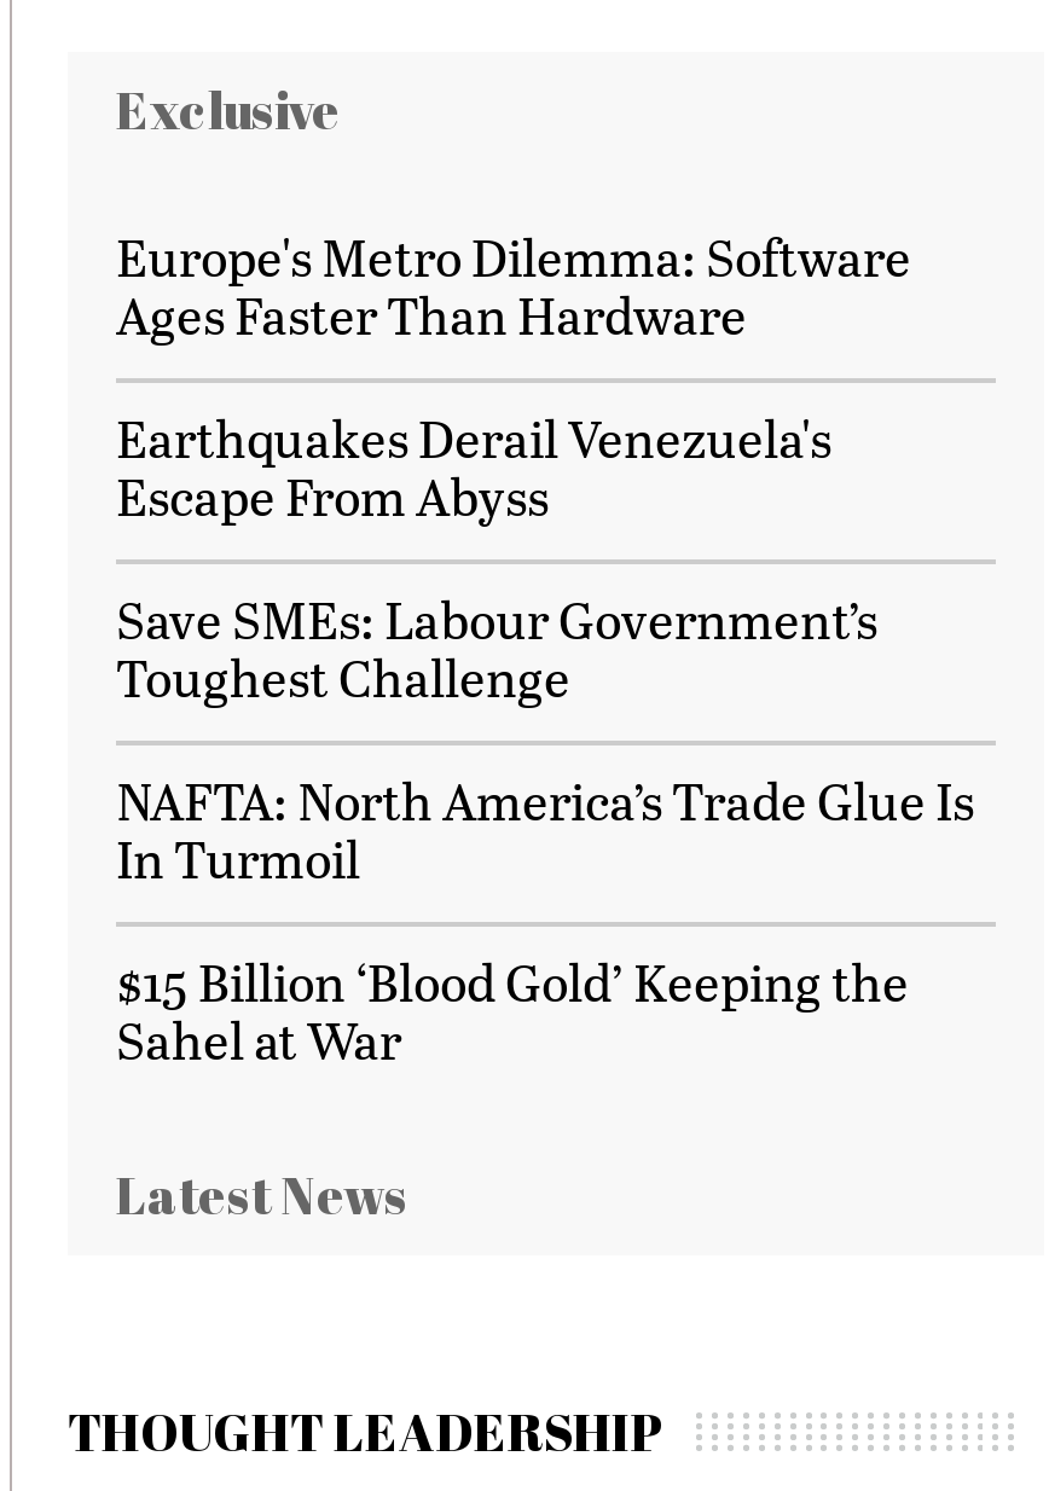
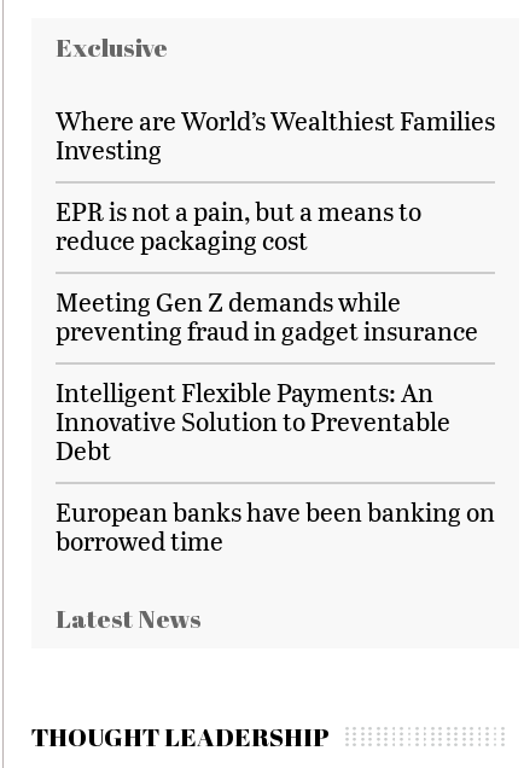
- Europe's Metro Dilemma: Software
- Ages Faster Than Hardware
+ Where are World’s Wealthiest Families
+ Investing

- Earthquakes Derail Venezuela's
- Escape From Abyss
+ EPR is not a pain, but a means to
+ reduce packaging cost

- Save SMEs: Labour Government’s
- Toughest Challenge
+ Meeting Gen Z demands while
+ preventing fraud in gadget insurance

- NAFTA: North America’s Trade Glue Is
- In Turmoil
+ Intelligent Flexible Payments: An
+ Innovative Solution to Preventable
+ Debt

- $15 Billion ‘Blood Gold’ Keeping the
- Sahel at War
+ European banks have been banking on
+ borrowed time
